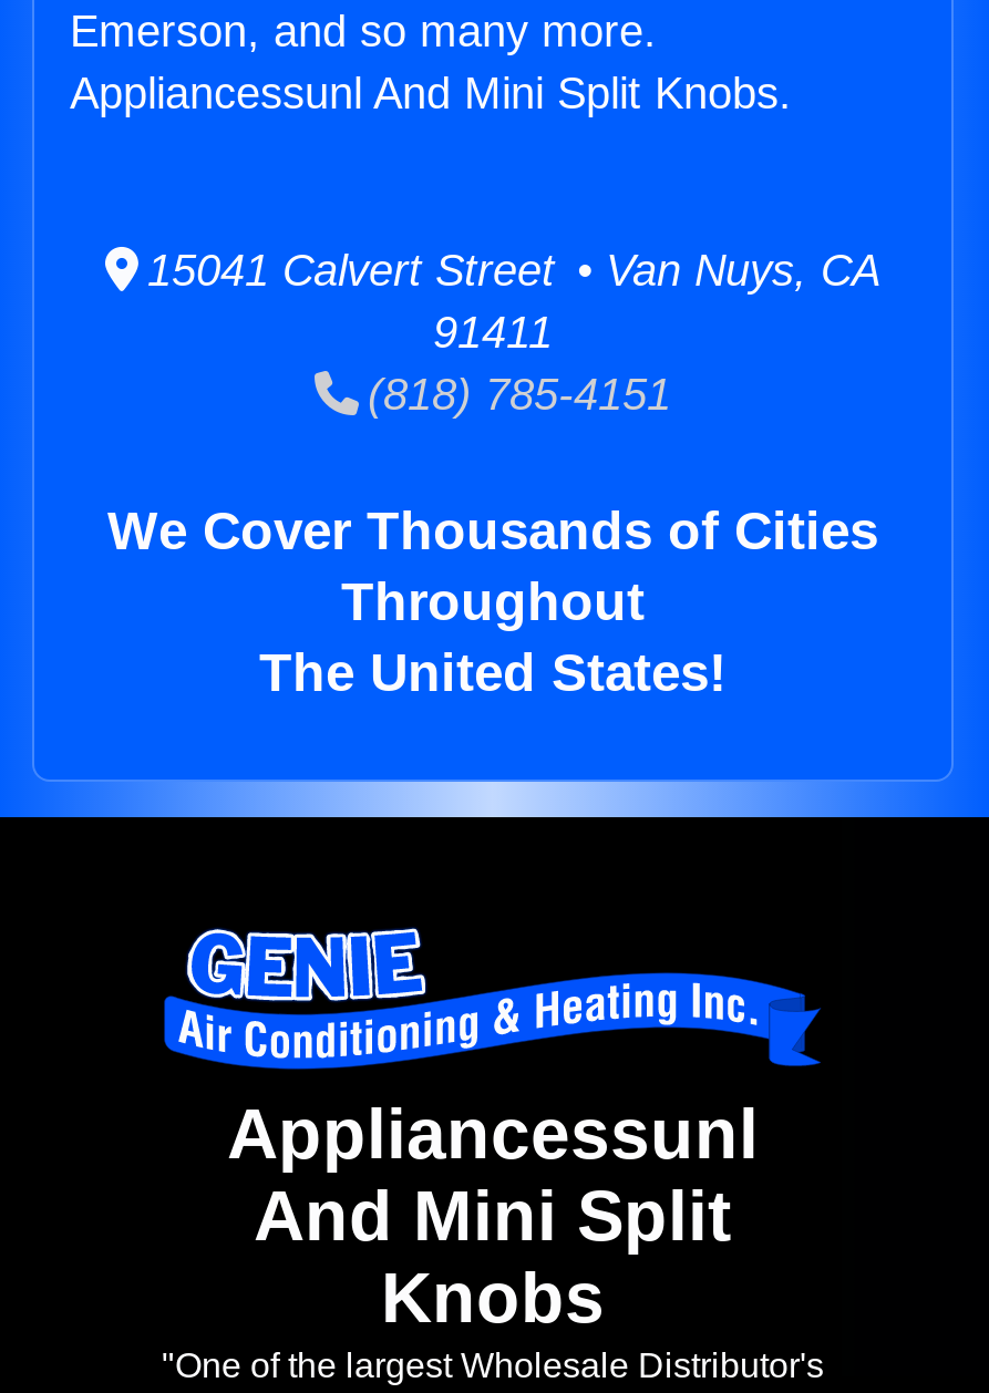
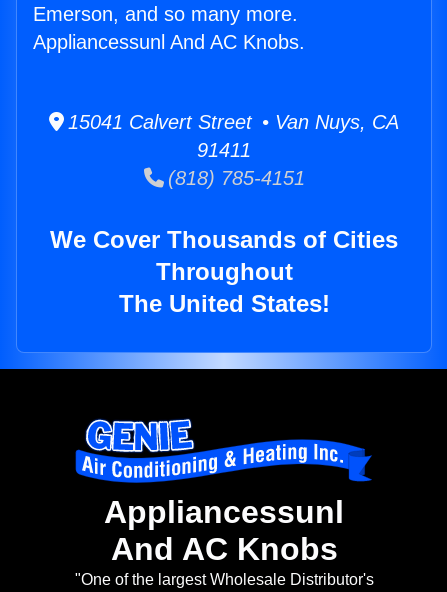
- Appliancessunl And Mini Split Knobs.
+ Appliancessunl And AC Knobs.

- And Mini Split
- Knobs
+ And AC Knobs
